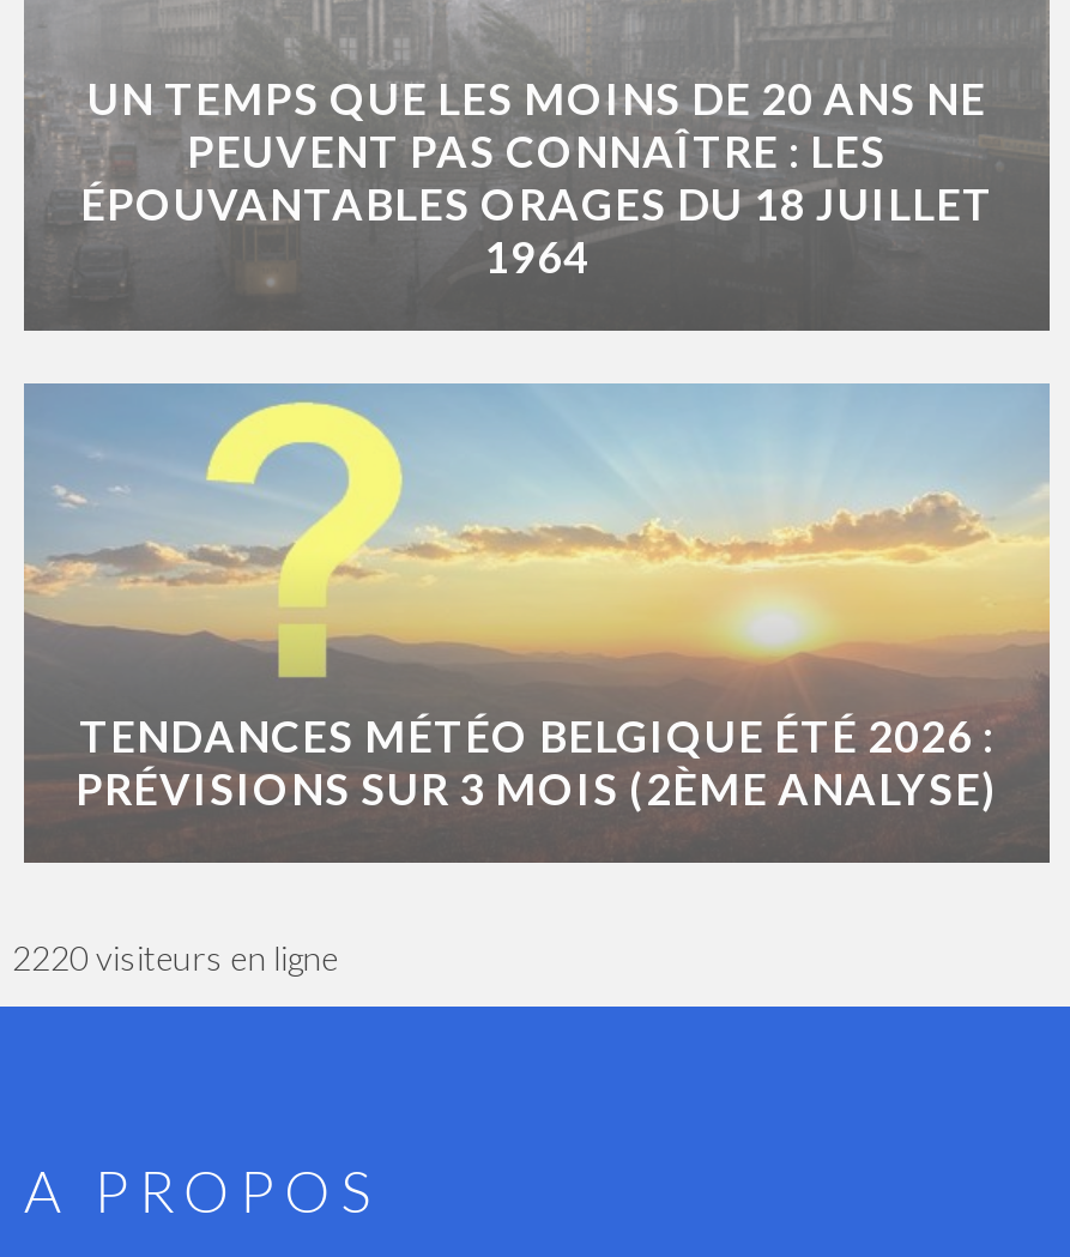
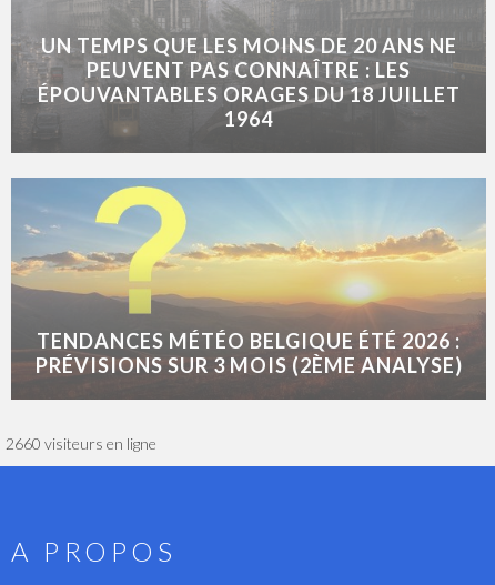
- 2220 visiteurs en ligne
+ 2660 visiteurs en ligne
